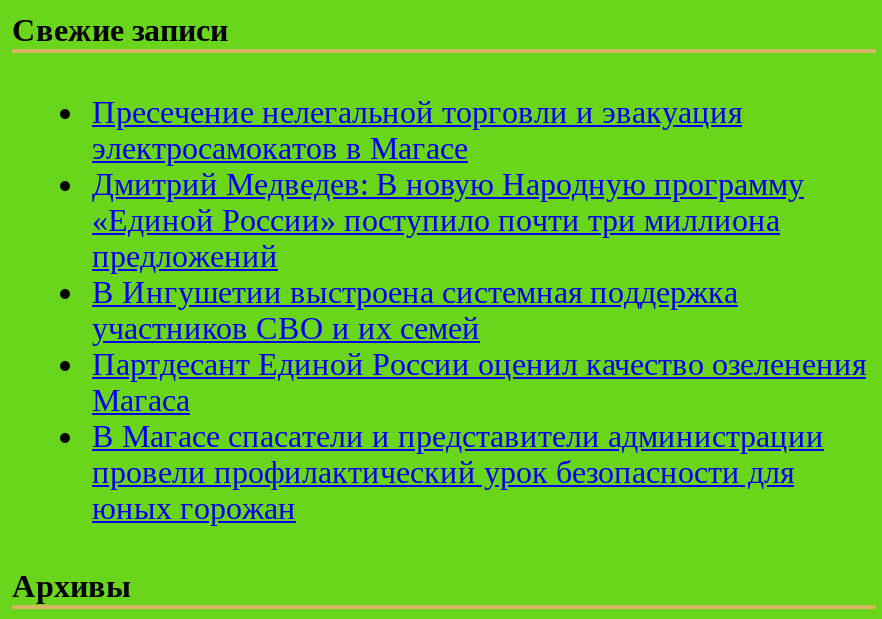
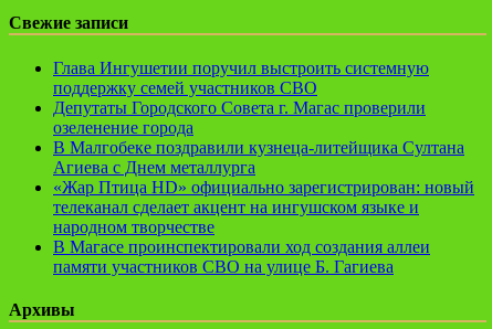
- Пресечение нелегальной торговли и эвакуация
- электросамокатов в Магасе
- Дмитрий Медведев: В новую Народную программу
- «Единой России» поступило почти три миллиона
- предложений
- В Ингушетии выстроена системная поддержка
- участников СВО и их семей
- Партдесант Единой России оценил качество озеленения
- Магаса
- В Магасе спасатели и представители администрации
- провели профилактический урок безопасности для
- юных горожан
+ Глава Ингушетии поручил выстроить системную
+ поддержку семей участников СВО
+ Депутаты Городского Совета г. Магас проверили
+ озеленение города
+ В Малгобеке поздравили кузнеца-литейщика Султана
+ Агиева с Днем металлурга
+ «Жар Птица HD» официально зарегистрирован: новый
+ телеканал сделает акцент на ингушском языке и
+ народном творчестве
+ В Магасе проинспектировали ход создания аллеи
+ памяти участников СВО на улице Б. Гагиева
